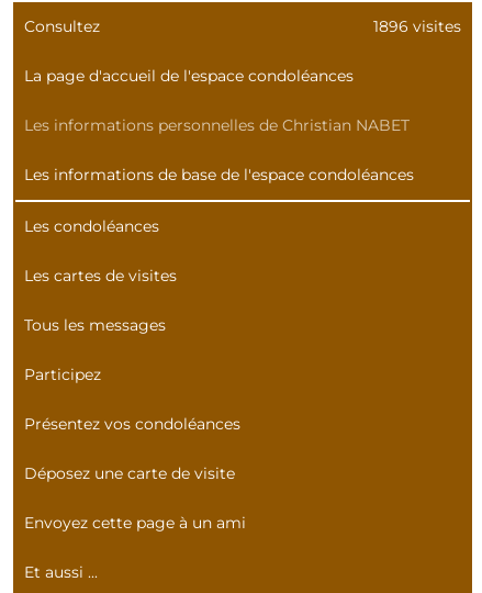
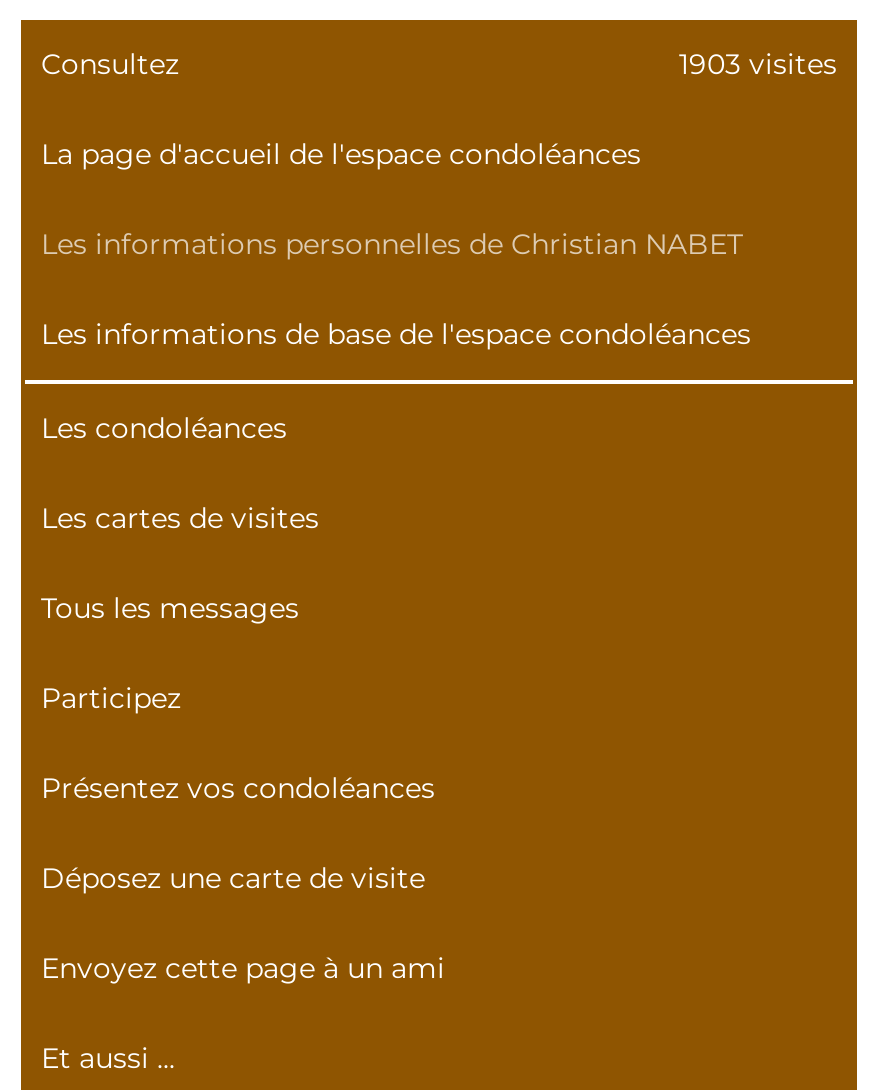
- 1896 visites
+ 1903 visites
